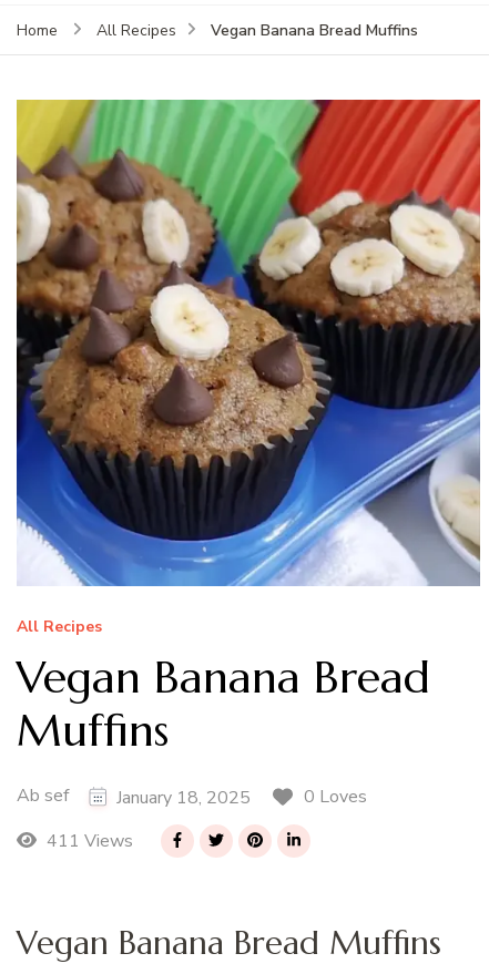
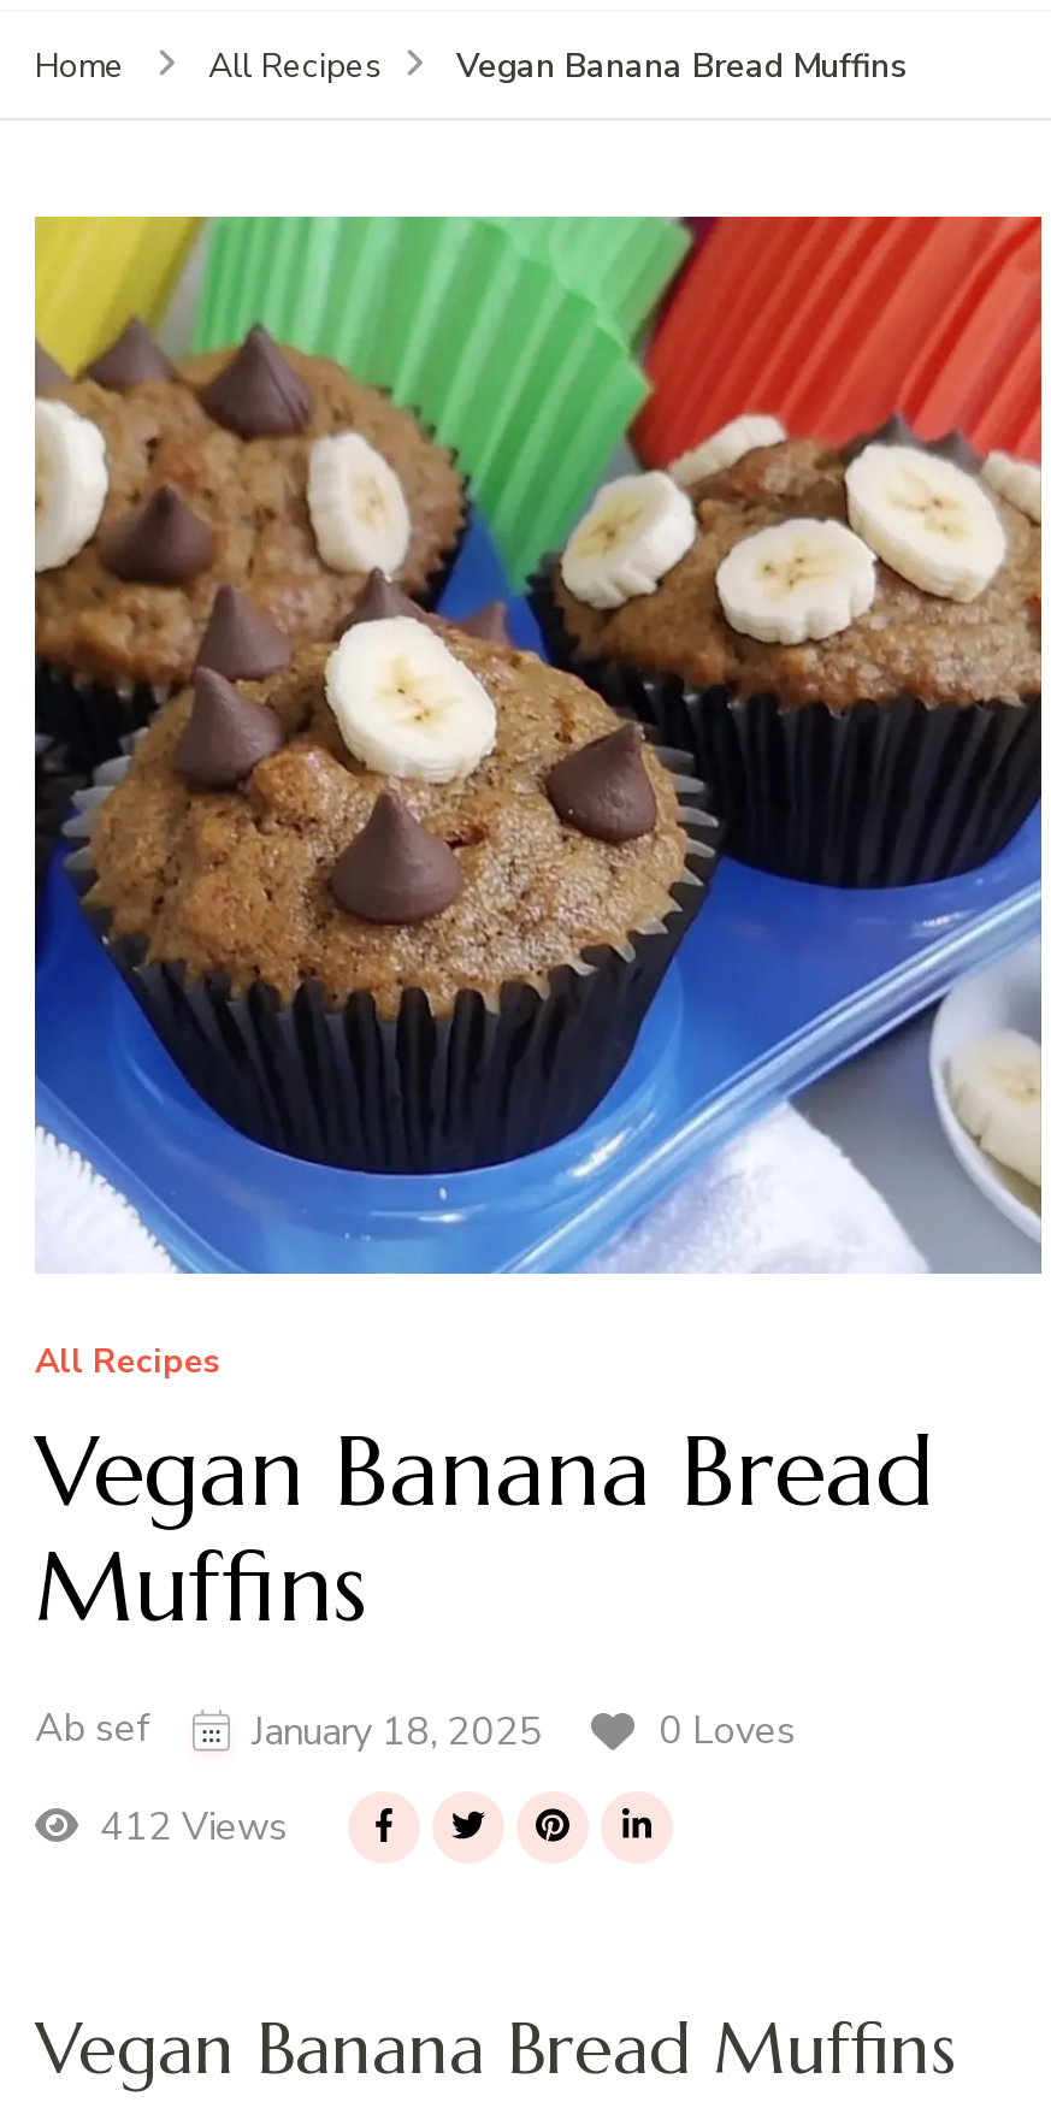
- 411 Views
+ 412 Views
